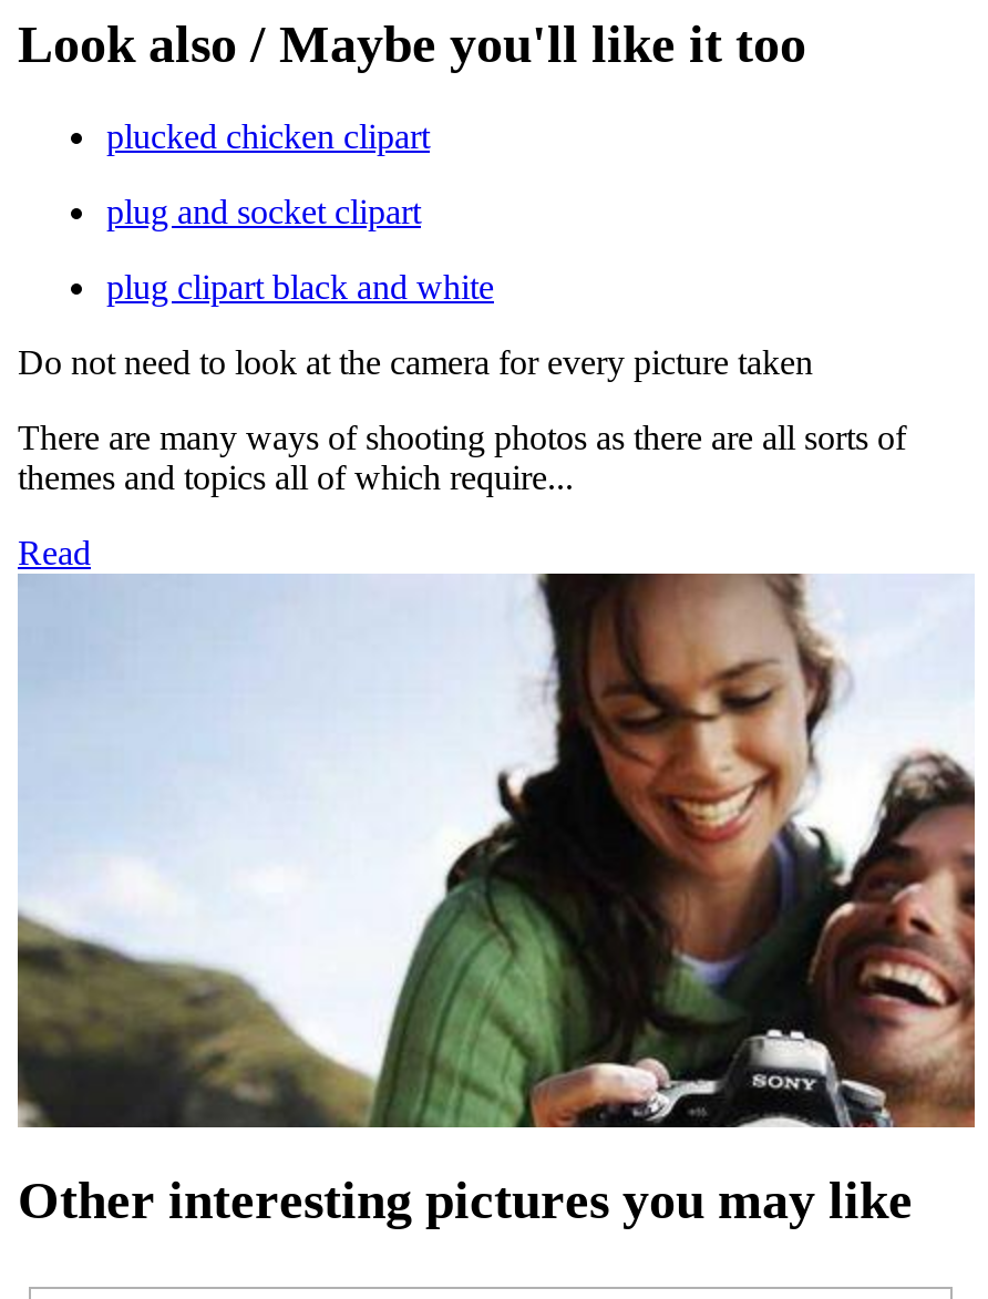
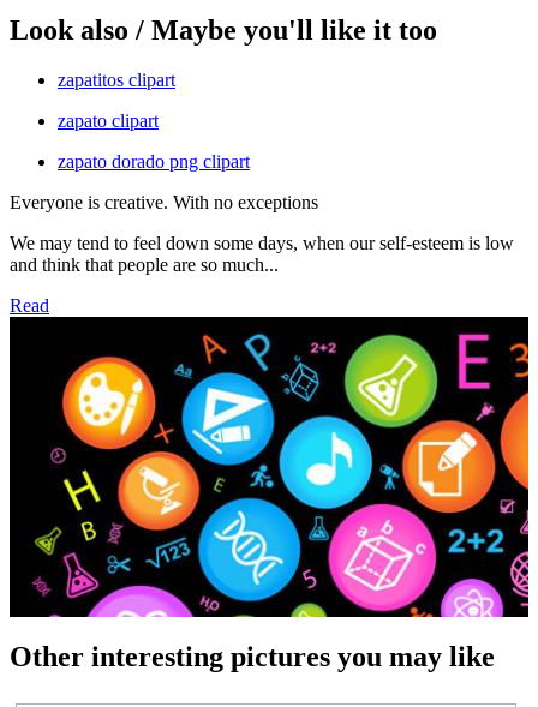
- plucked chicken clipart
+ zapatitos clipart

- plug and socket clipart
+ zapato clipart

- plug clipart black and white
+ zapato dorado png clipart

- Do not need to look at the camera for every picture taken
+ Everyone is creative. With no exceptions

- There are many ways of shooting photos as there are all sorts of
- themes and topics all of which require...
+ We may tend to feel down some days, when our self-esteem is low
+ and think that people are so much...

- [image]
+ [image]
